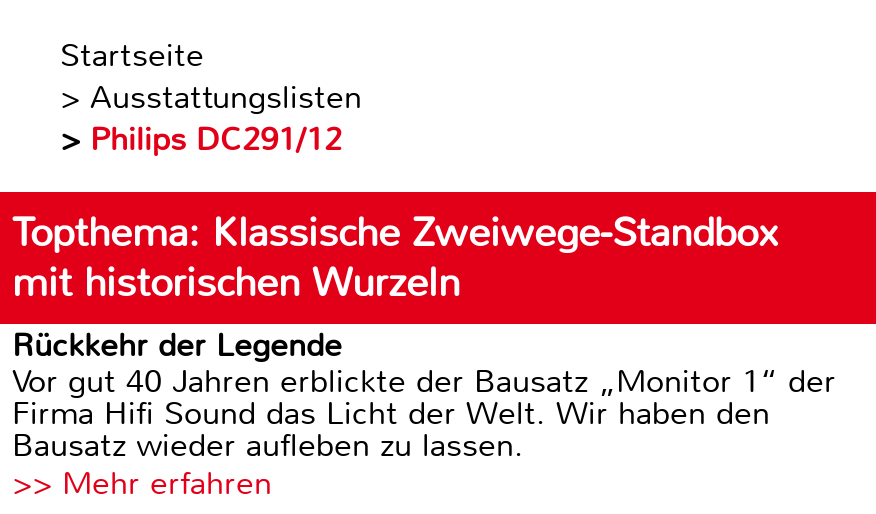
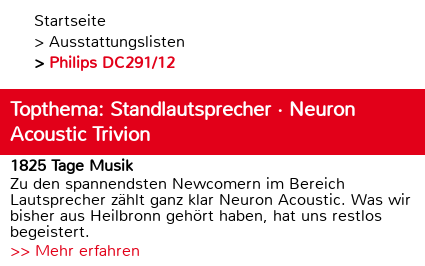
- Topthema: Klassische Zweiwege-Standbox
- mit historischen Wurzeln
- Rückkehr der Legende
- Vor gut 40 Jahren erblickte der Bausatz „Monitor 1“ der
- Firma Hifi Sound das Licht der Welt. Wir haben den
- Bausatz wieder aufleben zu lassen.
+ Topthema: Standlautsprecher · Neuron
+ Acoustic Trivion
+ 1825 Tage Musik
+ Zu den spannendsten Newcomern im Bereich
+ Lautsprecher zählt ganz klar Neuron Acoustic. Was wir
+ bisher aus Heilbronn gehört haben, hat uns restlos
+ begeistert.
